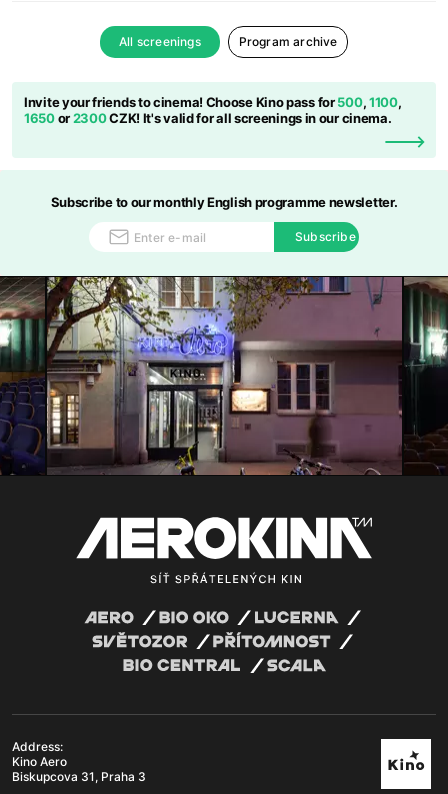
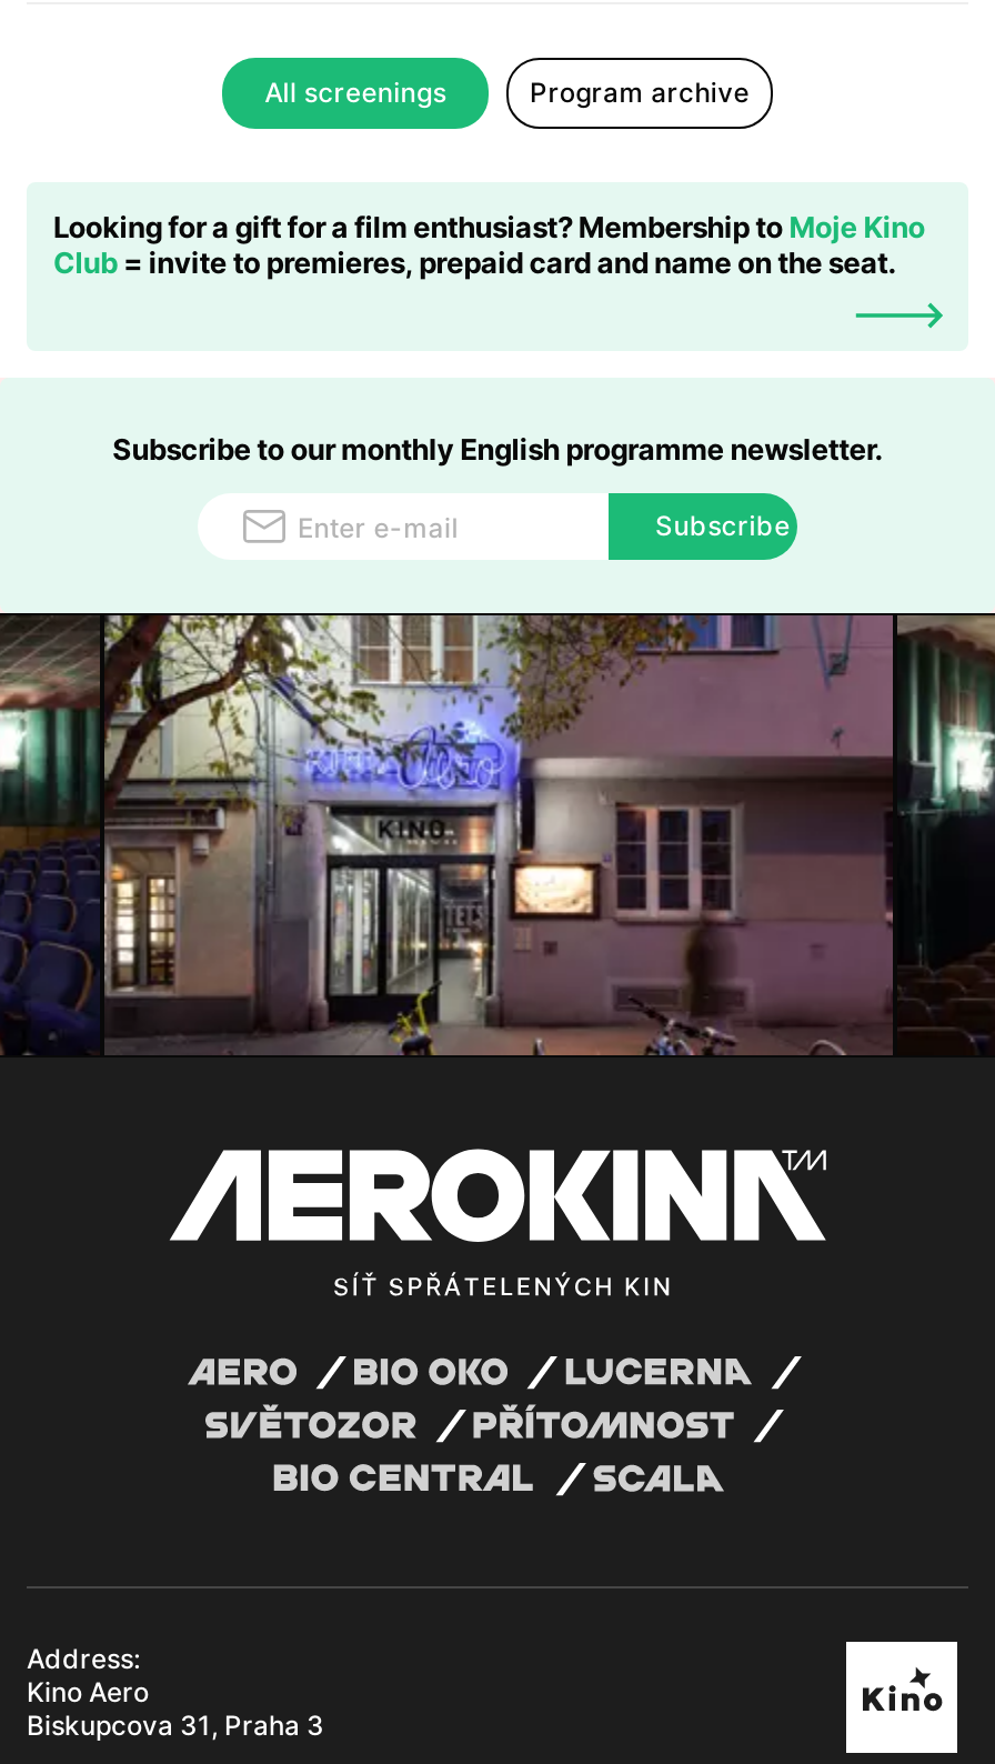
- Invite your friends to cinema! Choose Kino pass for 500, 1100,
- 1650 or 2300 CZK! It's valid for all screenings in our cinema.
+ Looking for a gift for a film enthusiast? Membership to Moje Kino
+ Club = invite to premieres, prepaid card and name on the seat.
